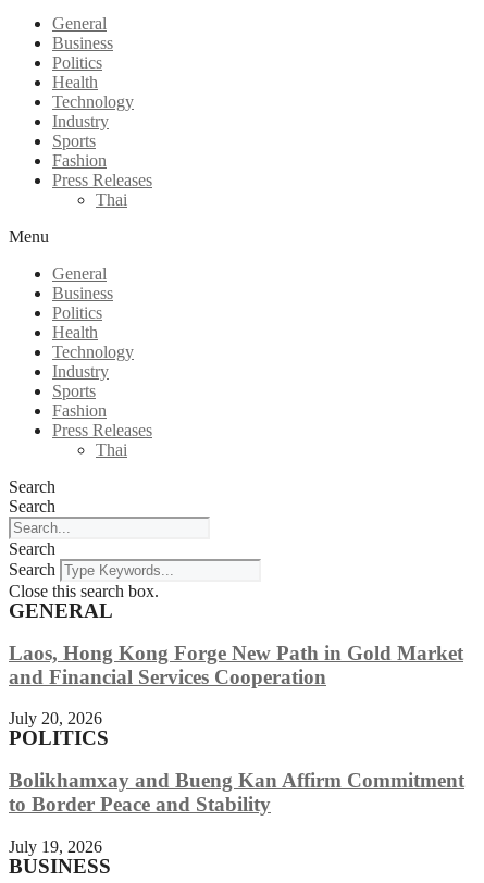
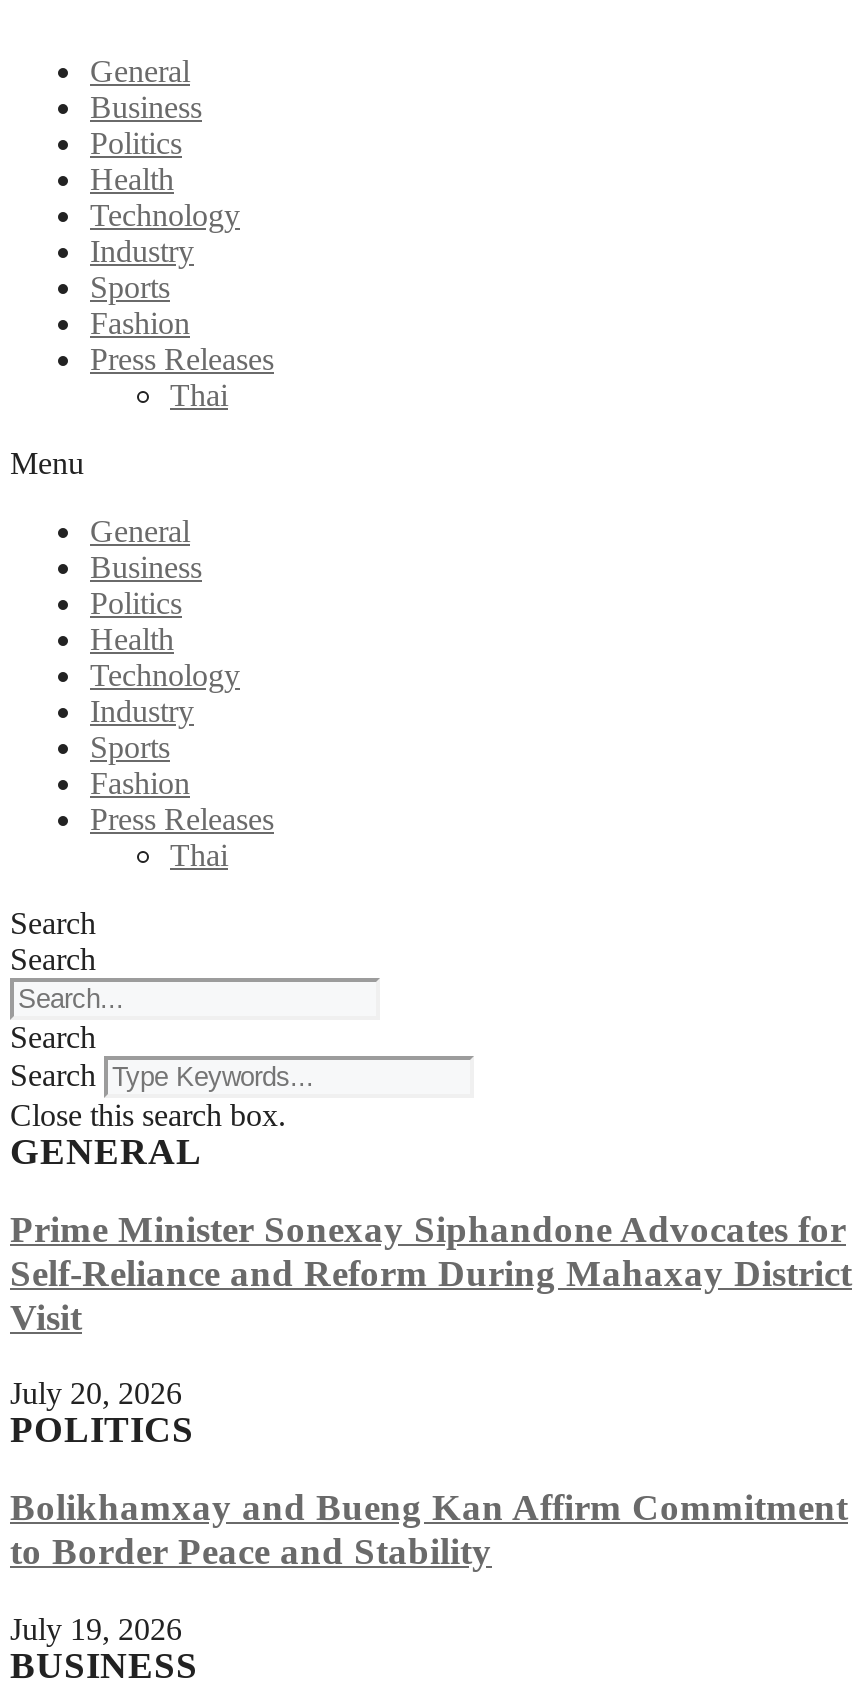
- Laos, Hong Kong Forge New Path in Gold Market
- and Financial Services Cooperation
+ Prime Minister Sonexay Siphandone Advocates for
+ Self-Reliance and Reform During Mahaxay District
+ Visit
